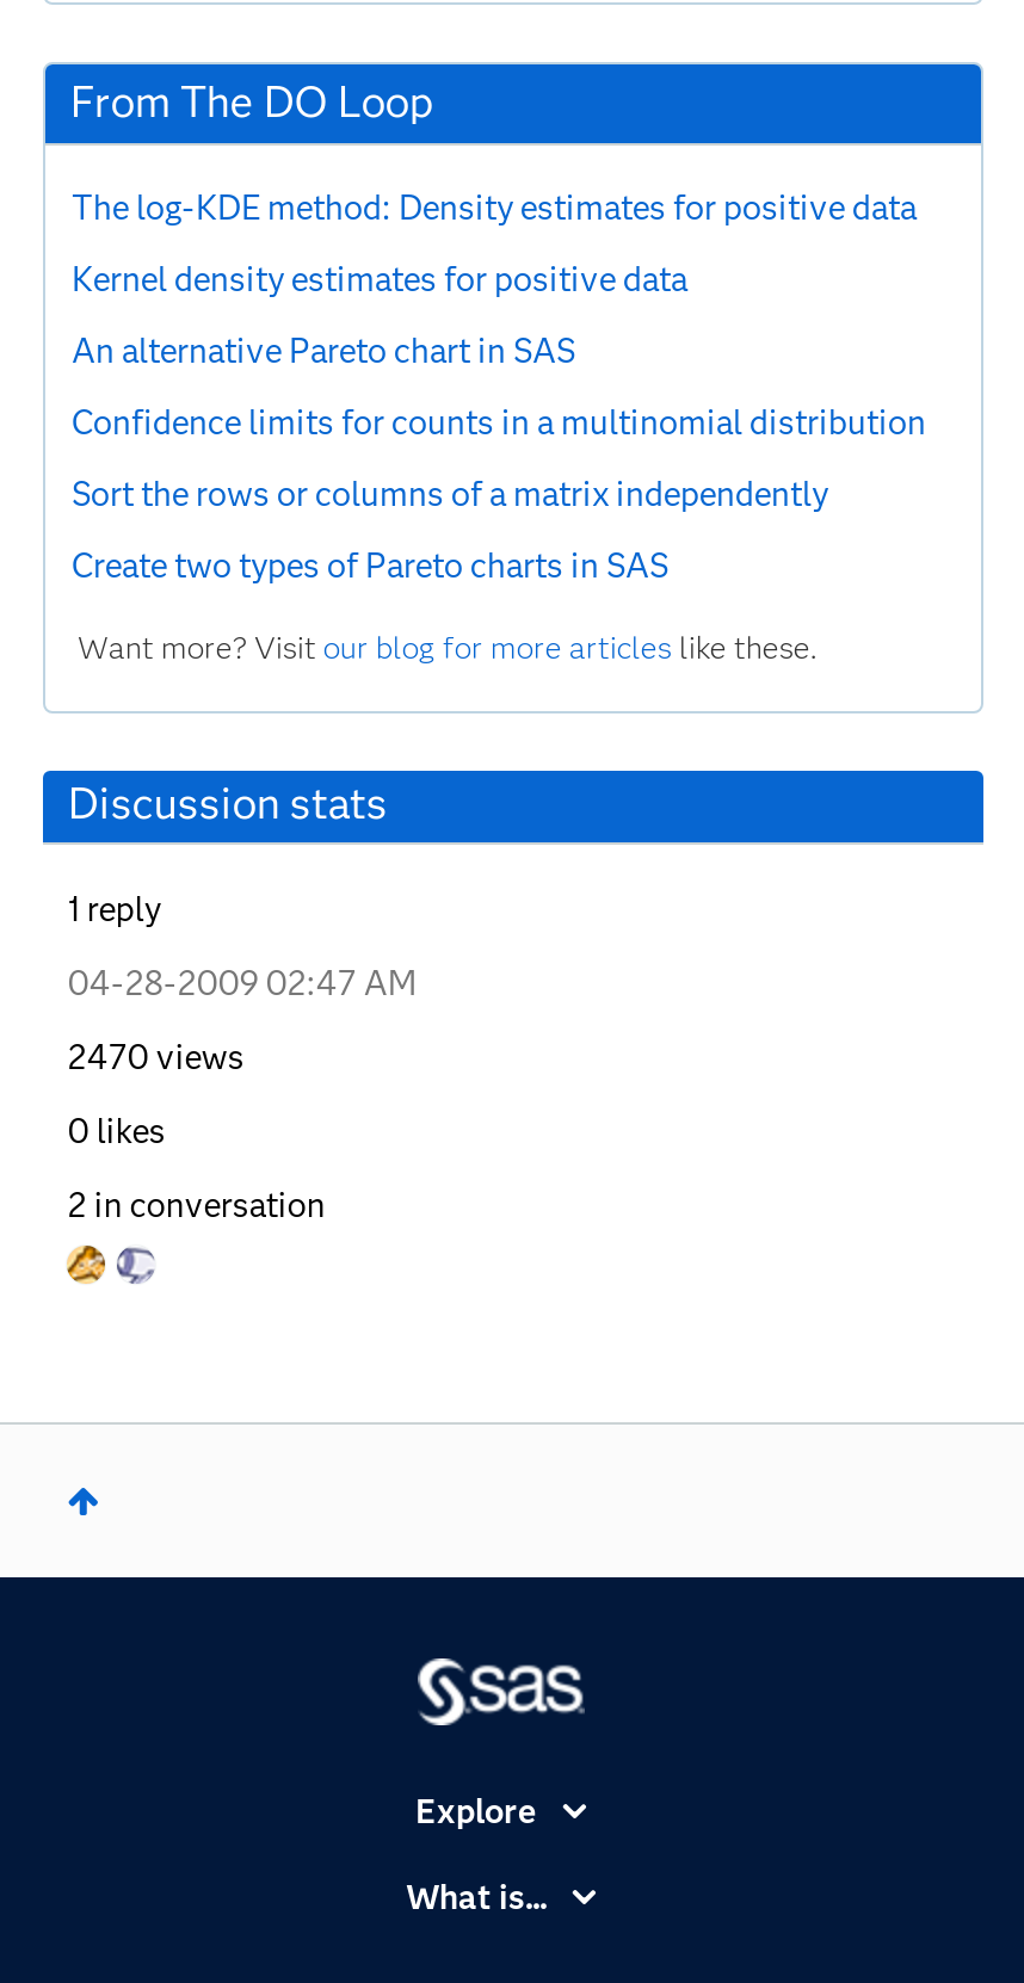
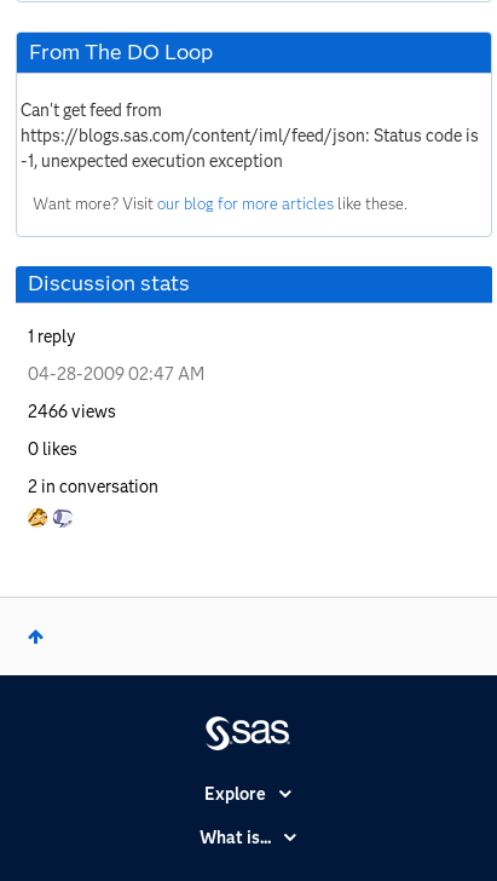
- The log-KDE method: Density estimates for positive data
- Kernel density estimates for positive data
- An alternative Pareto chart in SAS
- Confidence limits for counts in a multinomial distribution
- Sort the rows or columns of a matrix independently
- Create two types of Pareto charts in SAS
+ Can't get feed from
+ https://blogs.sas.com/content/iml/feed/json: Status code is
+ -1, unexpected execution exception

- 2470 views
+ 2466 views
